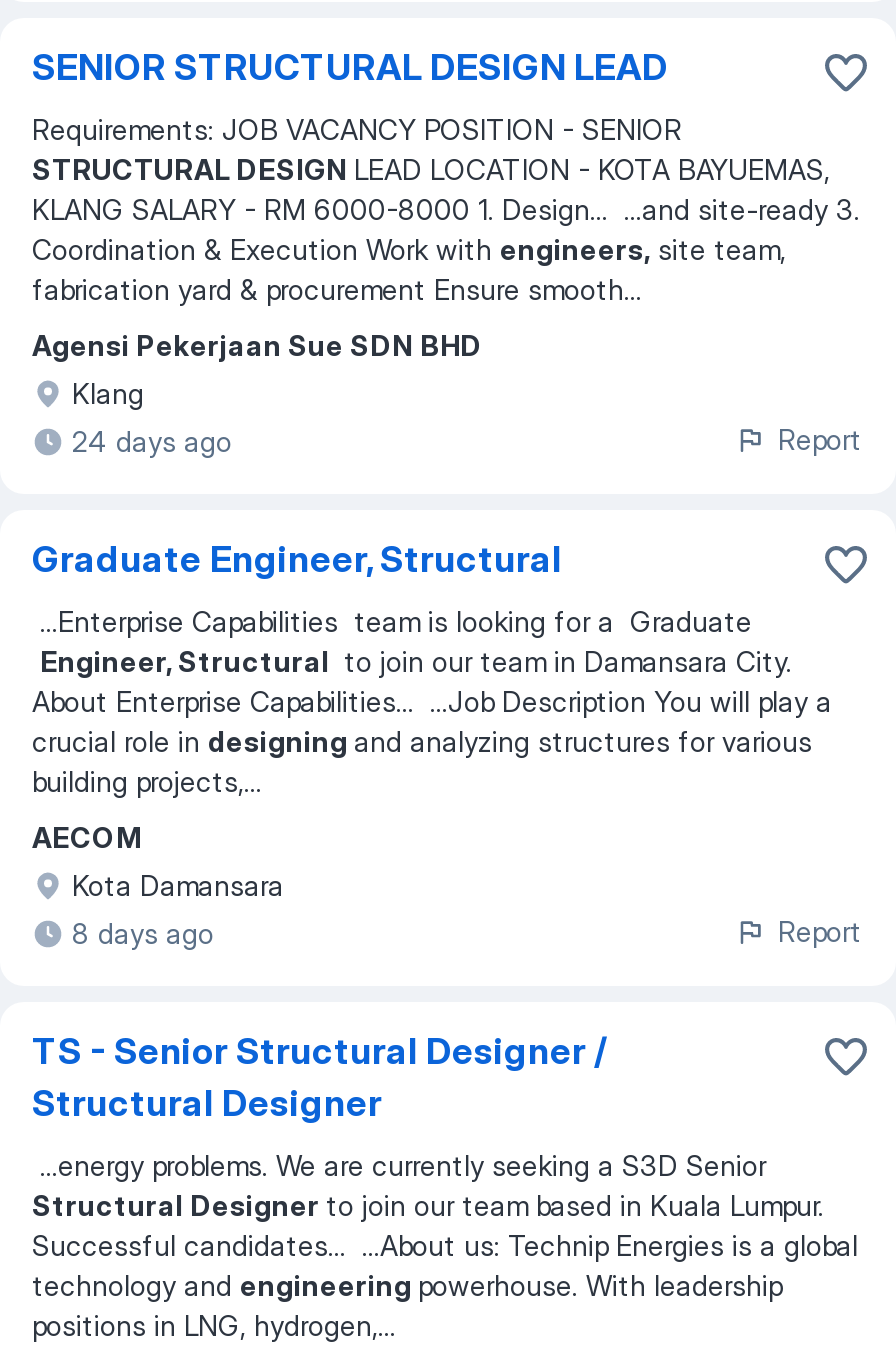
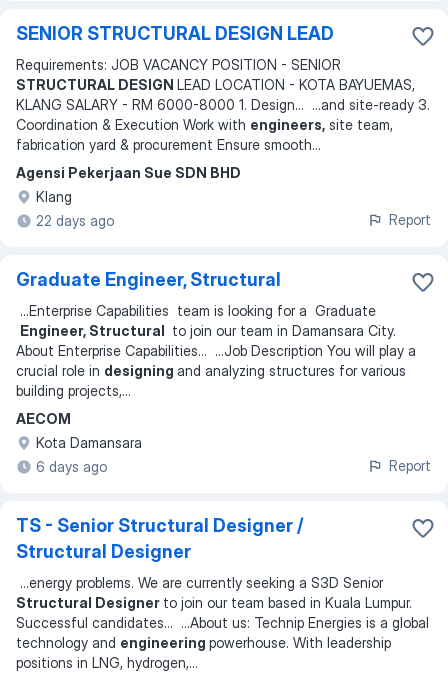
- 24 days ago
+ 22 days ago

- 8 days ago
+ 6 days ago
